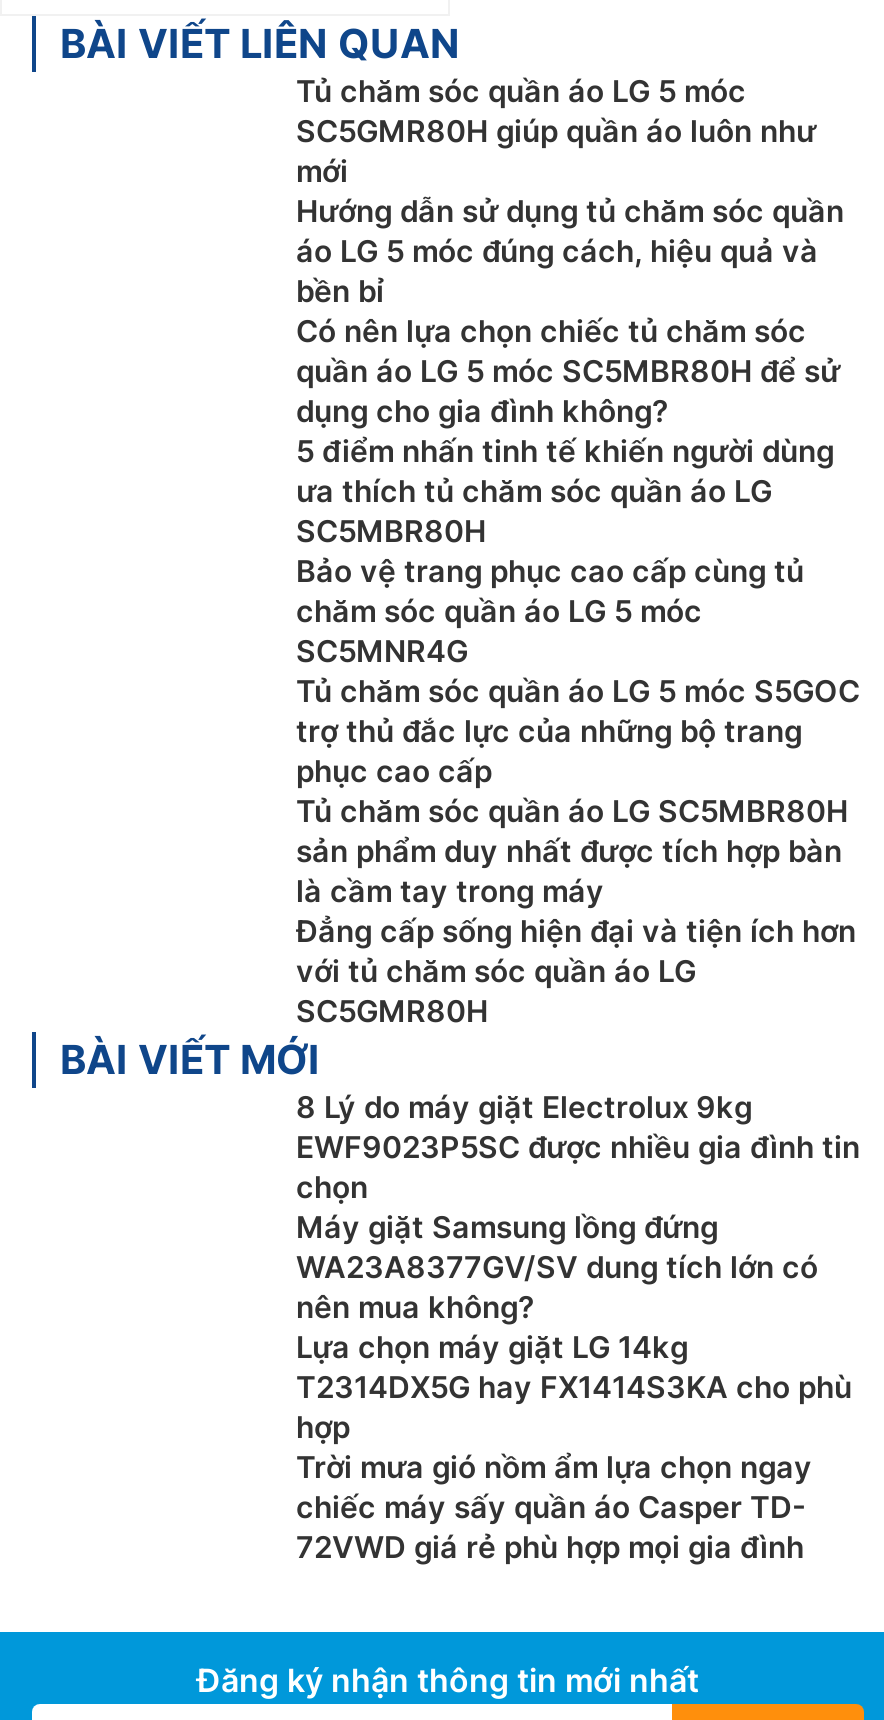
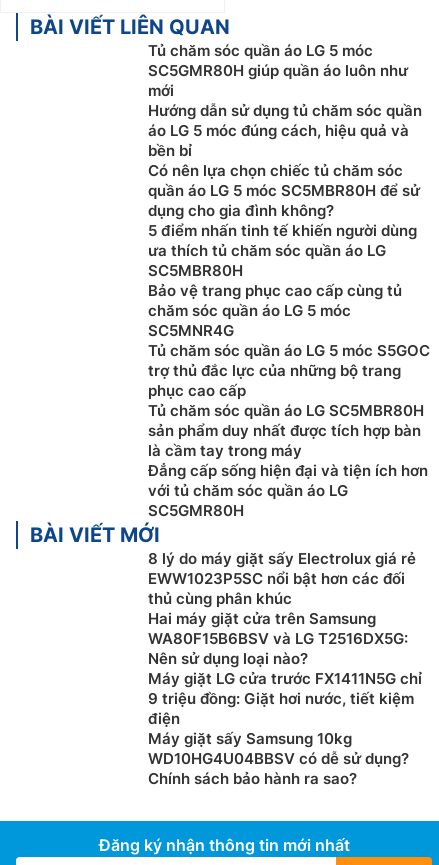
- 8 Lý do máy giặt Electrolux 9kg
- EWF9023P5SC được nhiều gia đình tin
- chọn
- Máy giặt Samsung lồng đứng
- WA23A8377GV/SV dung tích lớn có
- nên mua không?
- Lựa chọn máy giặt LG 14kg
- T2314DX5G hay FX1414S3KA cho phù
- hợp
- Trời mưa gió nồm ẩm lựa chọn ngay
- chiếc máy sấy quần áo Casper TD-
- 72VWD giá rẻ phù hợp mọi gia đình
+ 8 lý do máy giặt sấy Electrolux giá rẻ
+ EWW1023P5SC nổi bật hơn các đối
+ thủ cùng phân khúc
+ Hai máy giặt cửa trên Samsung
+ WA80F15B6BSV và LG T2516DX5G:
+ Nên sử dụng loại nào?
+ Máy giặt LG cửa trước FX1411N5G chỉ
+ 9 triệu đồng: Giặt hơi nước, tiết kiệm
+ điện
+ Máy giặt sấy Samsung 10kg
+ WD10HG4U04BBSV có dễ sử dụng?
+ Chính sách bảo hành ra sao?
